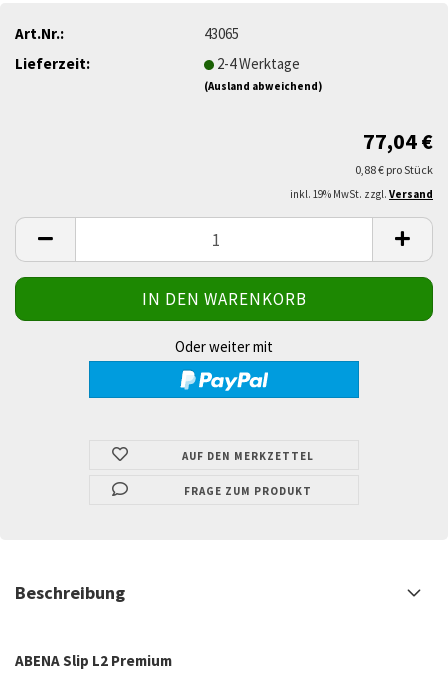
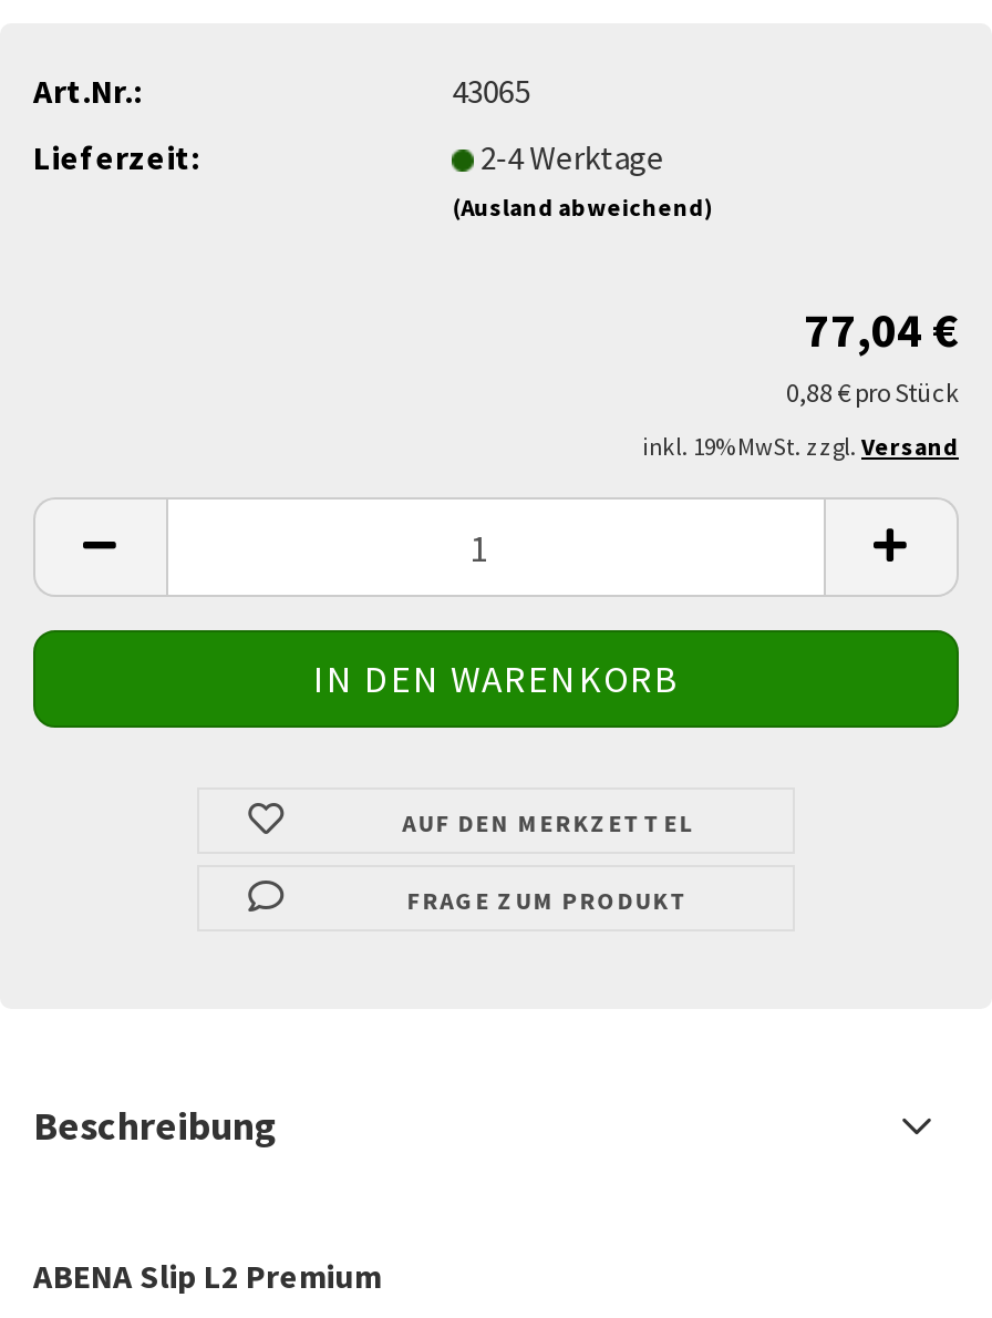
- Oder weiter mit

- [image]
